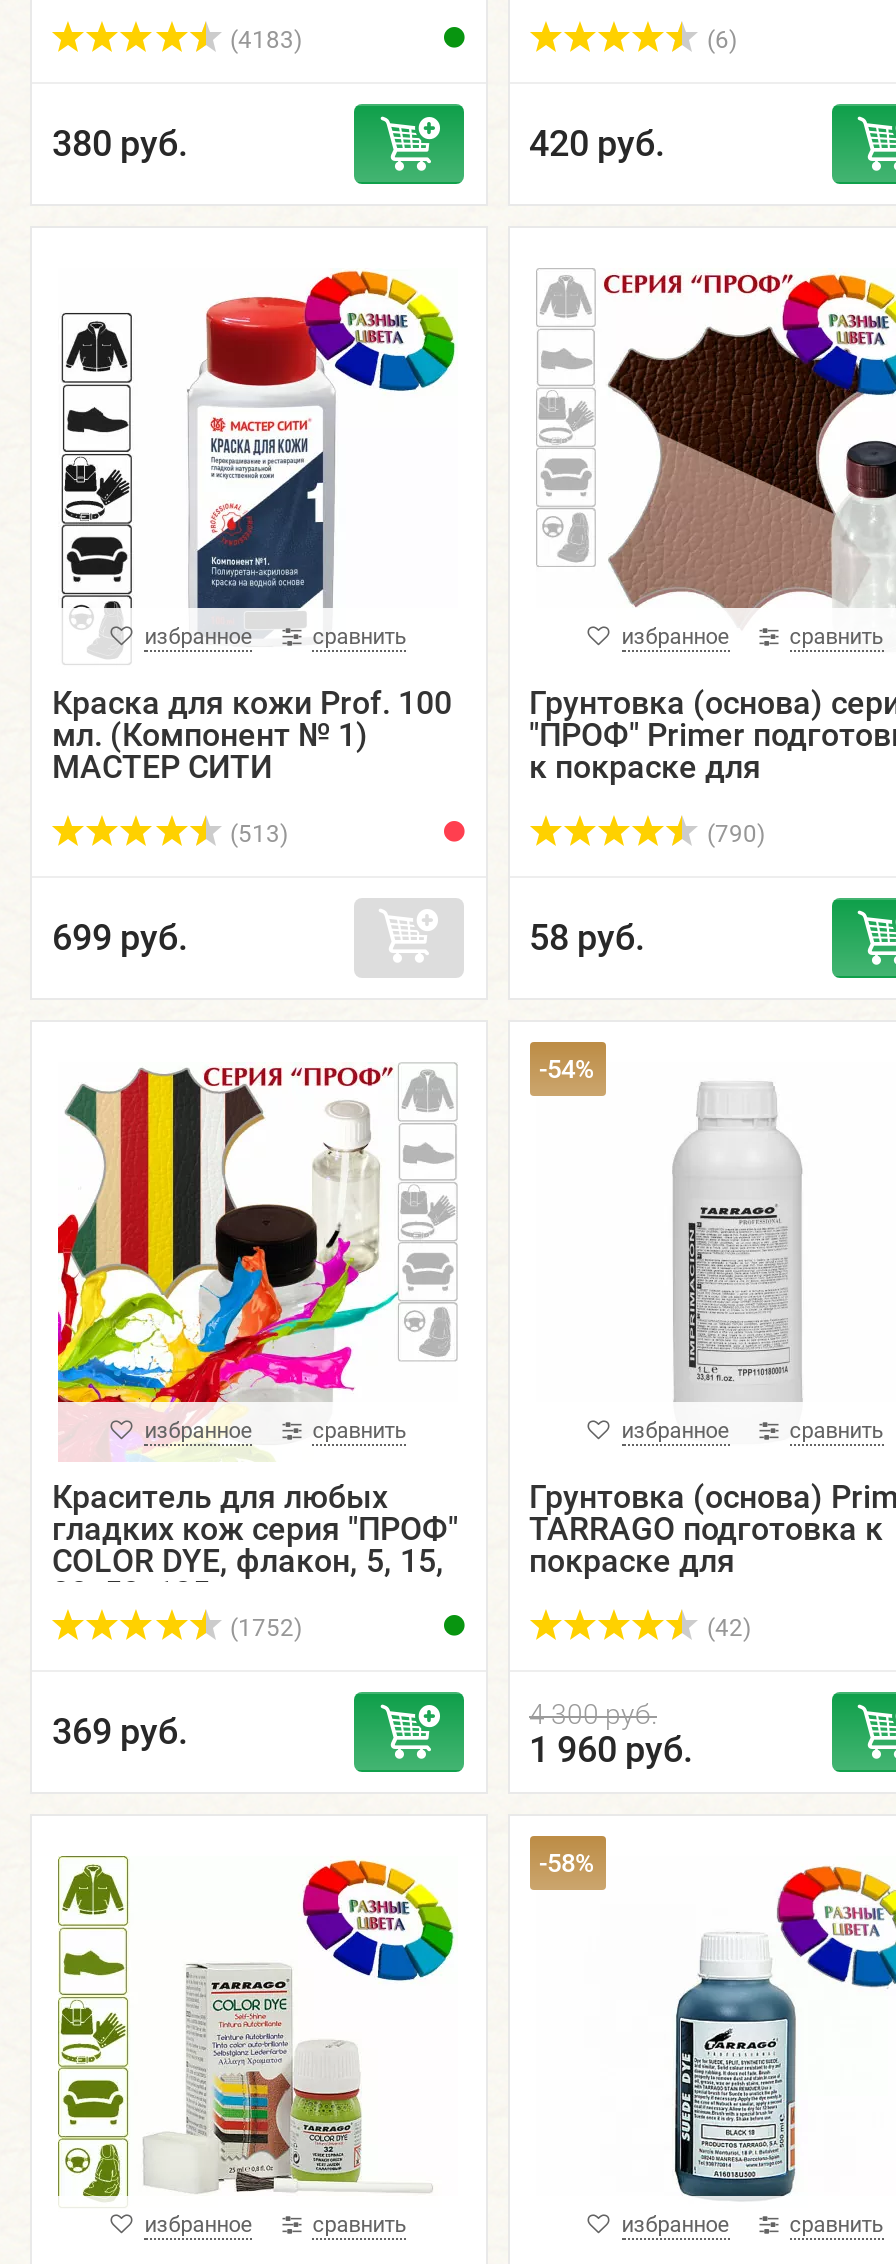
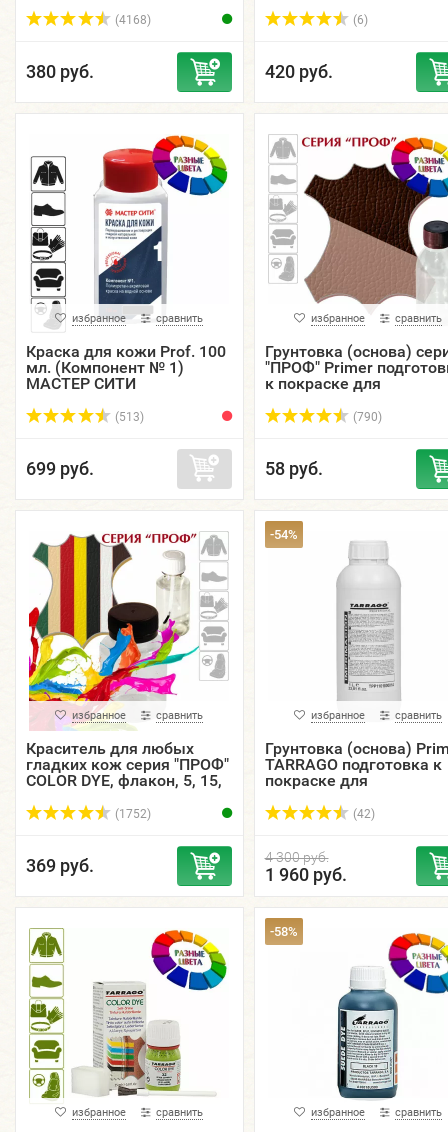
- (4183)
+ (4168)
